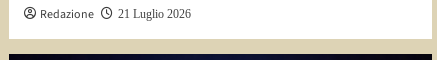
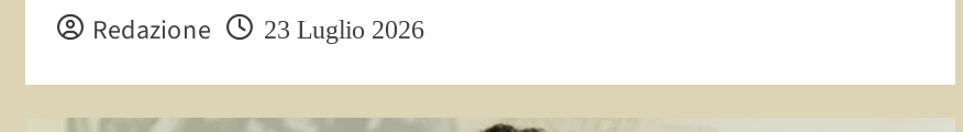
- Redazione 21 Luglio 2026
+ Redazione 23 Luglio 2026
